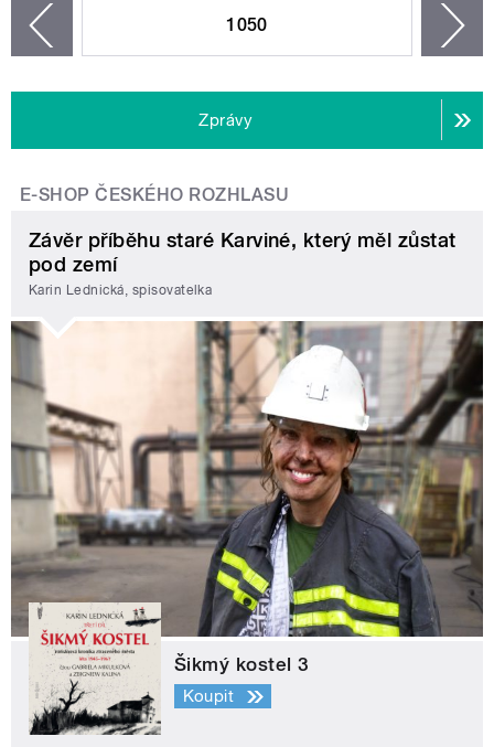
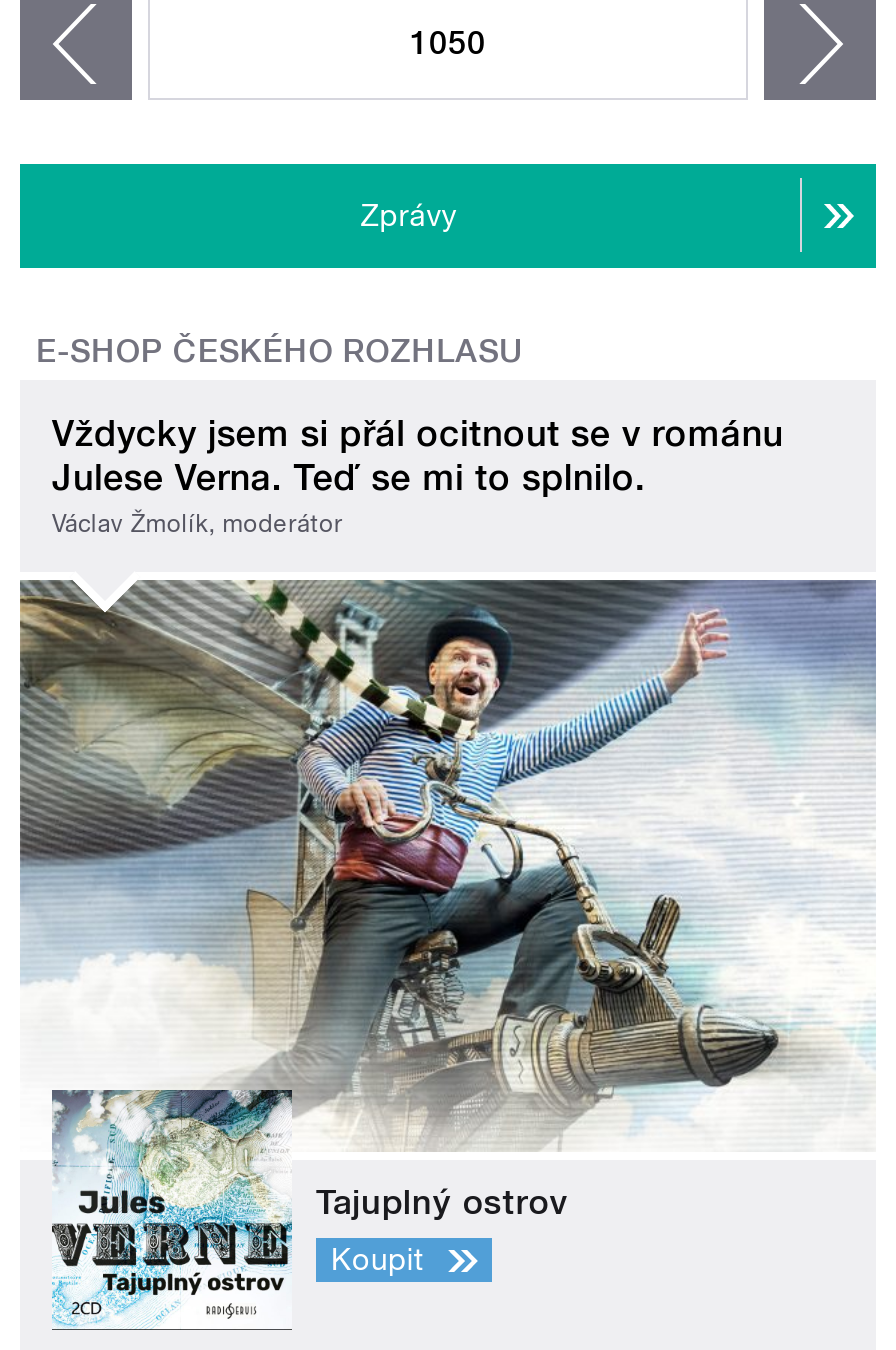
- Závěr příběhu staré Karviné, který měl zůstat
- pod zemí
- Karin Lednická, spisovatelka
+ Vždycky jsem si přál ocitnout se v románu
+ Julese Verna. Teď se mi to splnilo.
+ Václav Žmolík, moderátor

- [image]
- Šikmý kostel 3
+ [image]
+ Tajuplný ostrov
